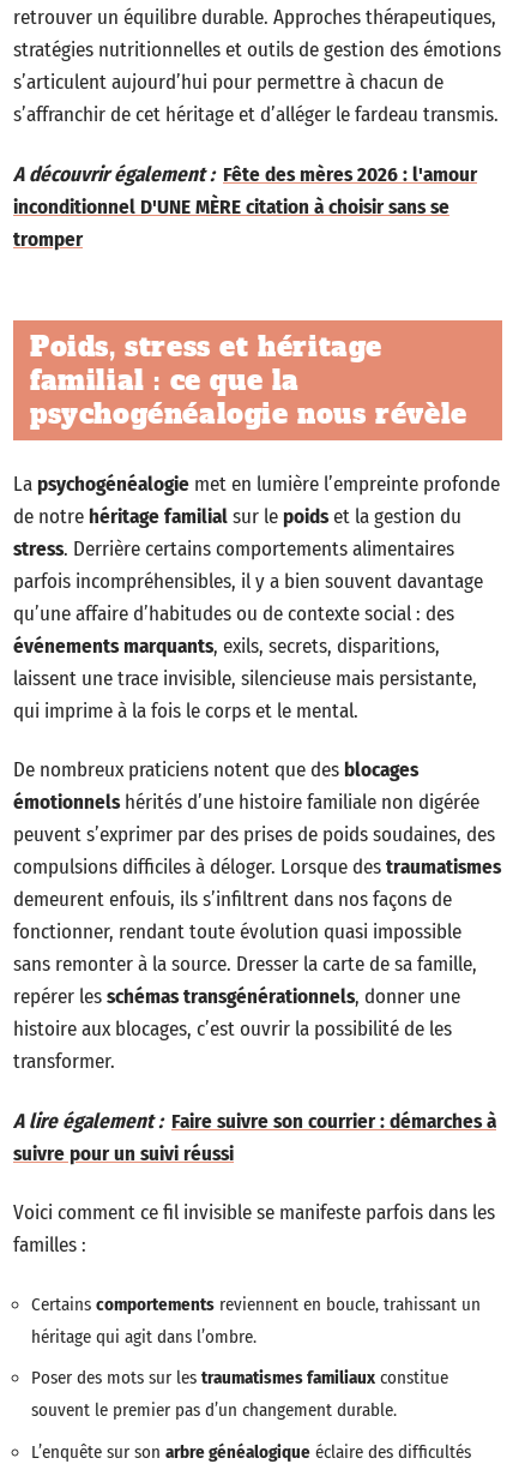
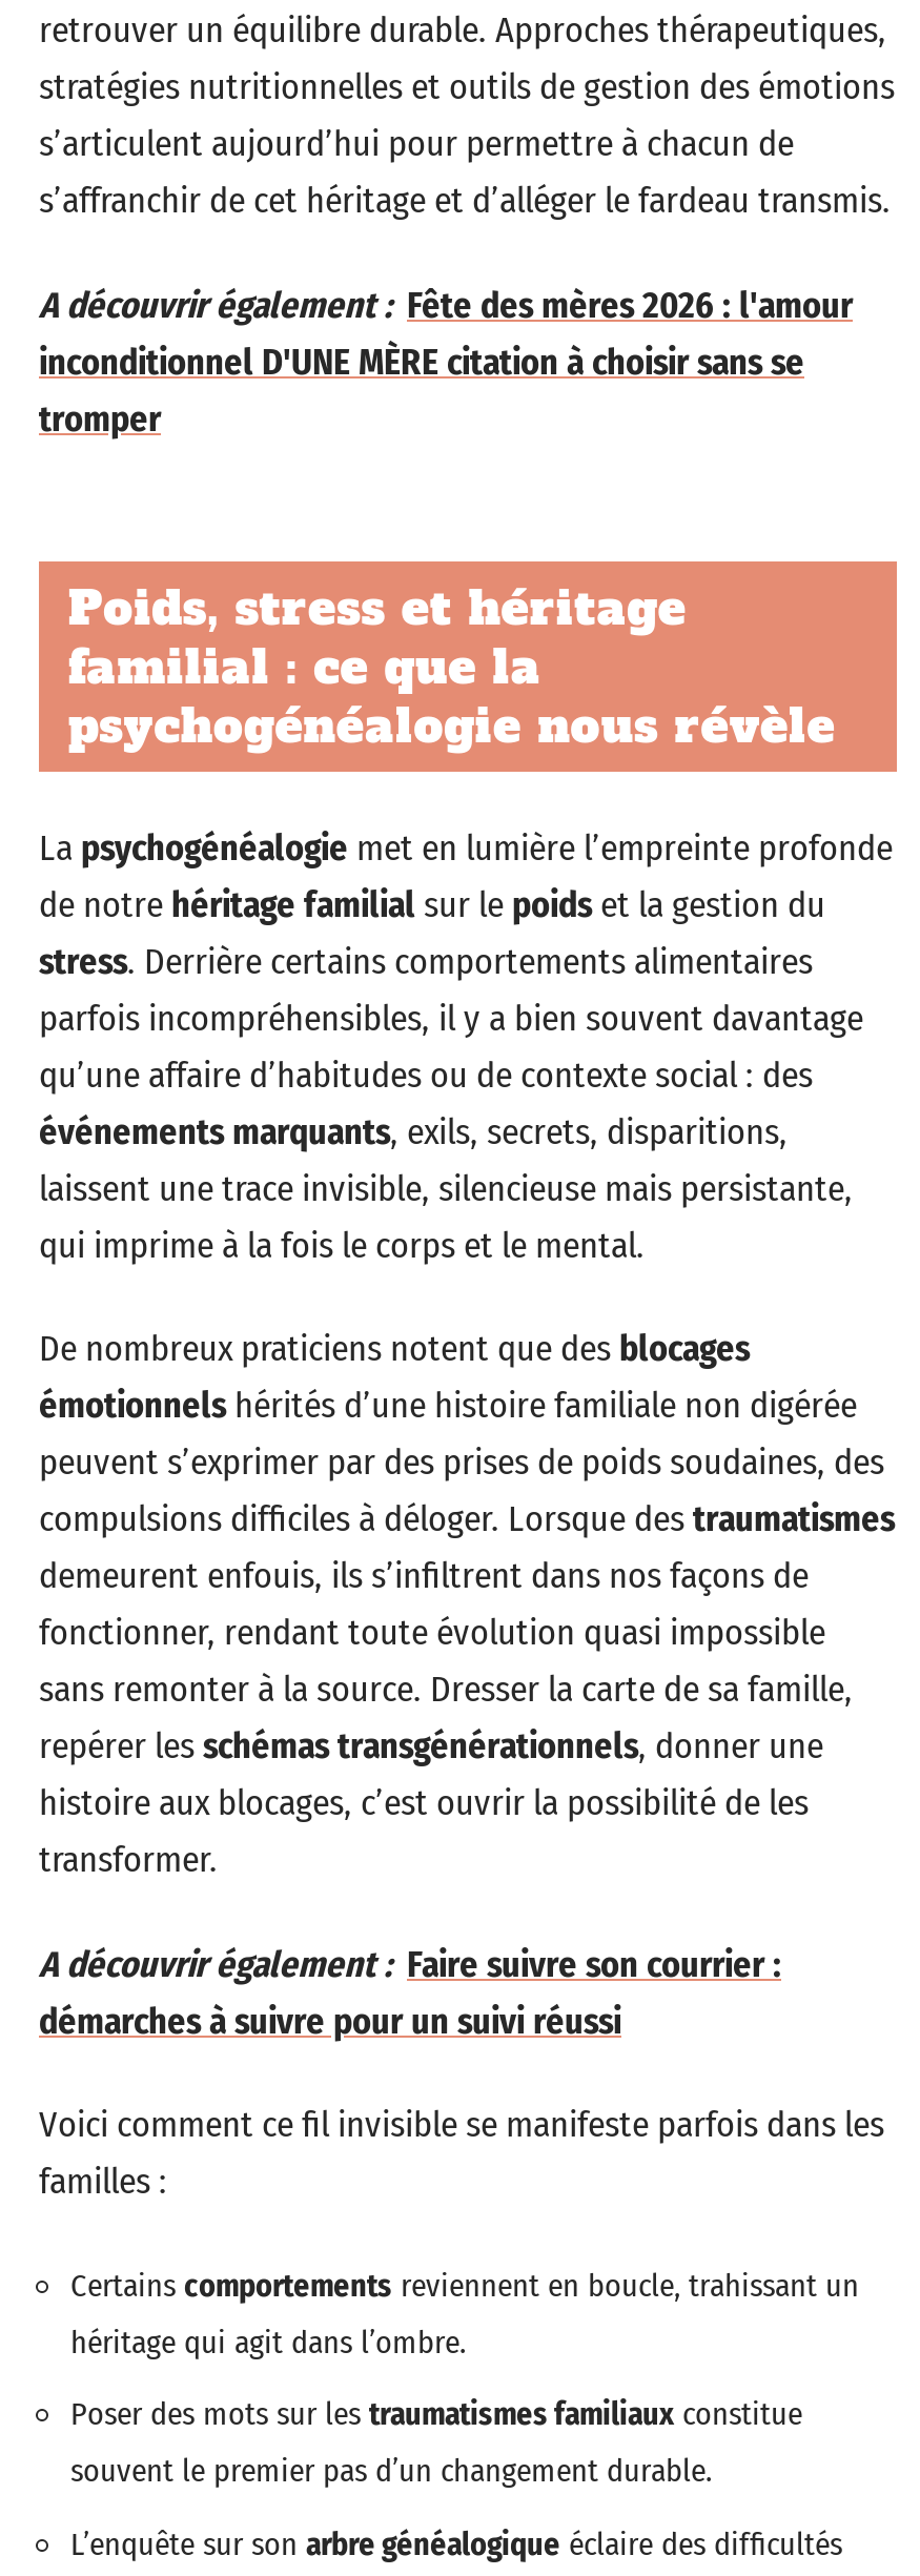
- A lire également : Faire suivre son courrier : démarches à
- suivre pour un suivi réussi
+ A découvrir également : Faire suivre son courrier :
+ démarches à suivre pour un suivi réussi
